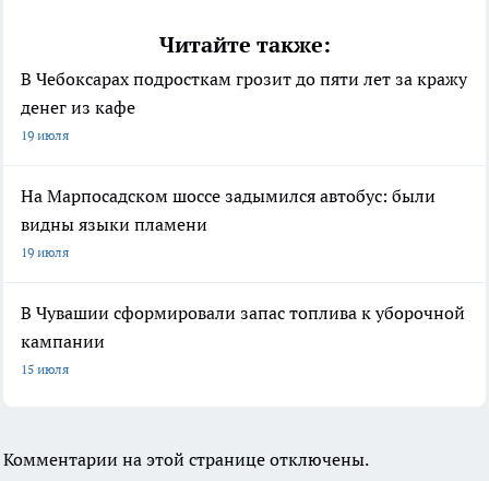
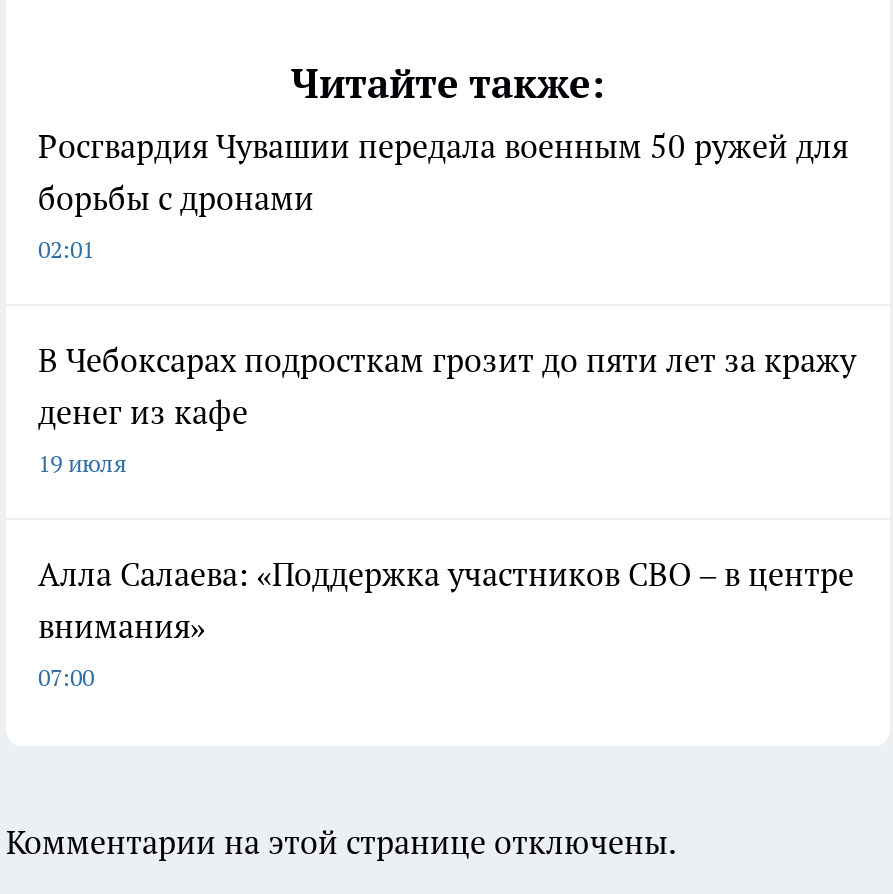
+ Росгвардия Чувашии передала военным 50 ружей для
+ борьбы с дронами
+ 02:01

moved down: В Чебоксарах подросткам грозит до пяти лет за кражу | денег из кафе | 19 июля

- На Марпосадском шоссе задымился автобус: были
- видны языки пламени
- 19 июля
- В Чувашии сформировали запас топлива к уборочной
- кампании
- 15 июля
+ Алла Салаева: «Поддержка участников СВО – в центре
+ внимания»
+ 07:00
